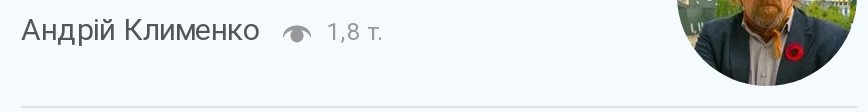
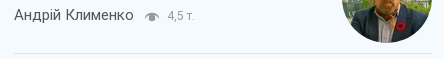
- 1,8 т.
+ 4,5 т.
